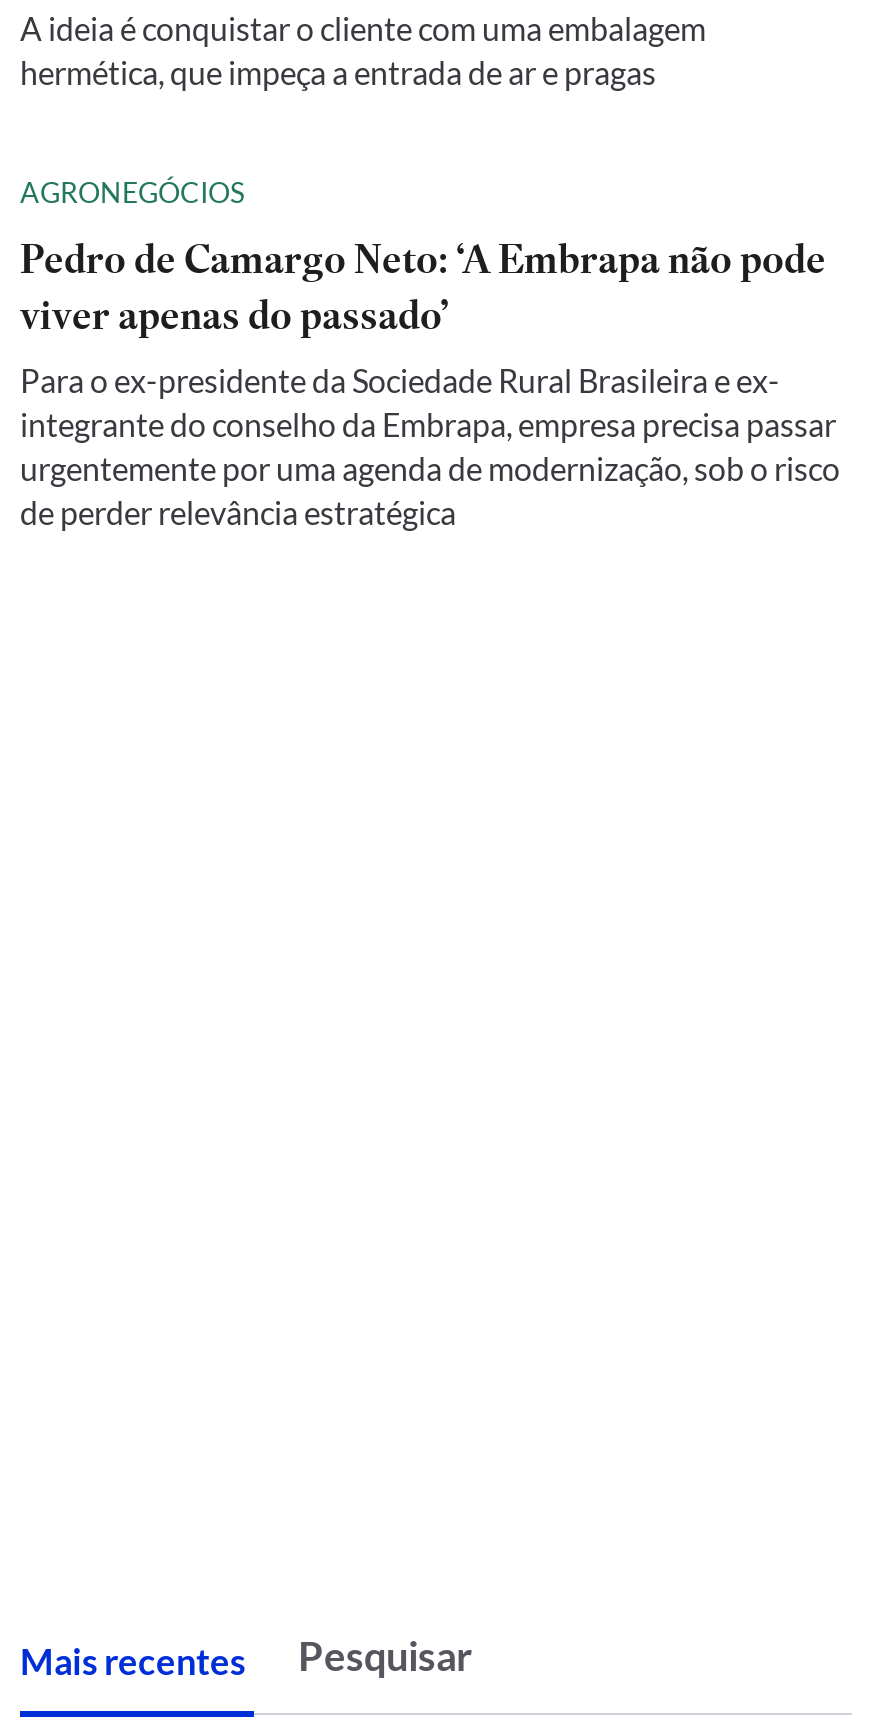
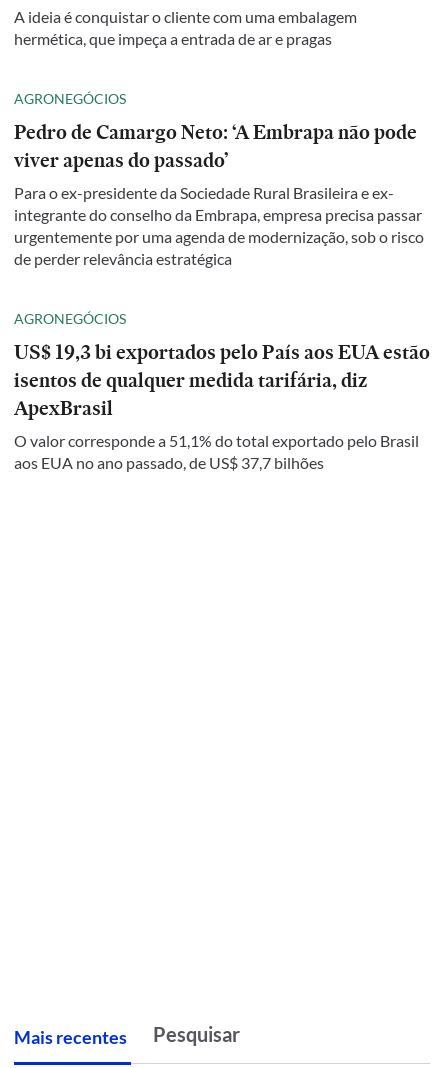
+ AGRONEGÓCIOS
+ US$ 19,3 bi exportados pelo País aos EUA estão
+ isentos de qualquer medida tarifária, diz
+ ApexBrasil
+ O valor corresponde a 51,1% do total exportado pelo Brasil
+ aos EUA no ano passado, de US$ 37,7 bilhões
